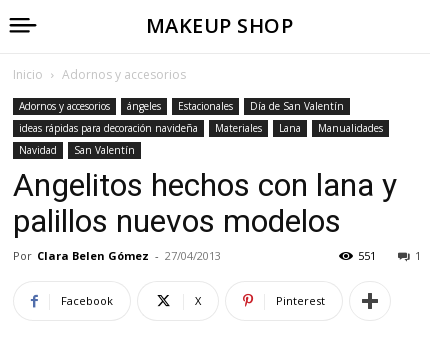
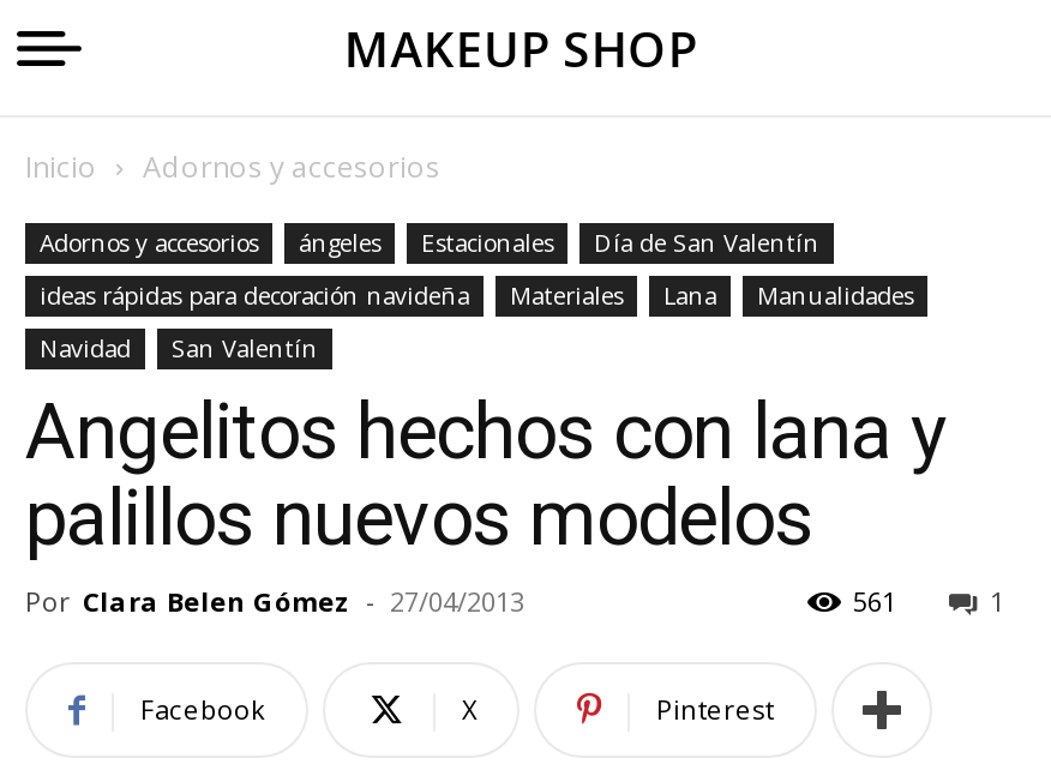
- 551
+ 561
